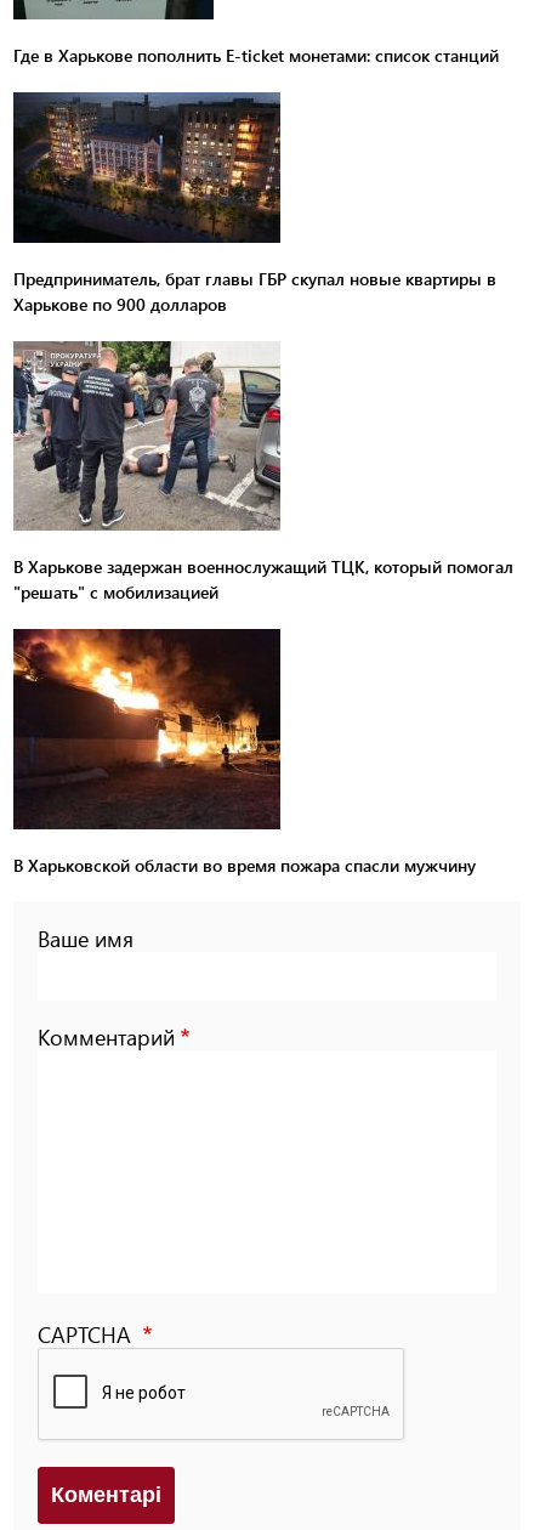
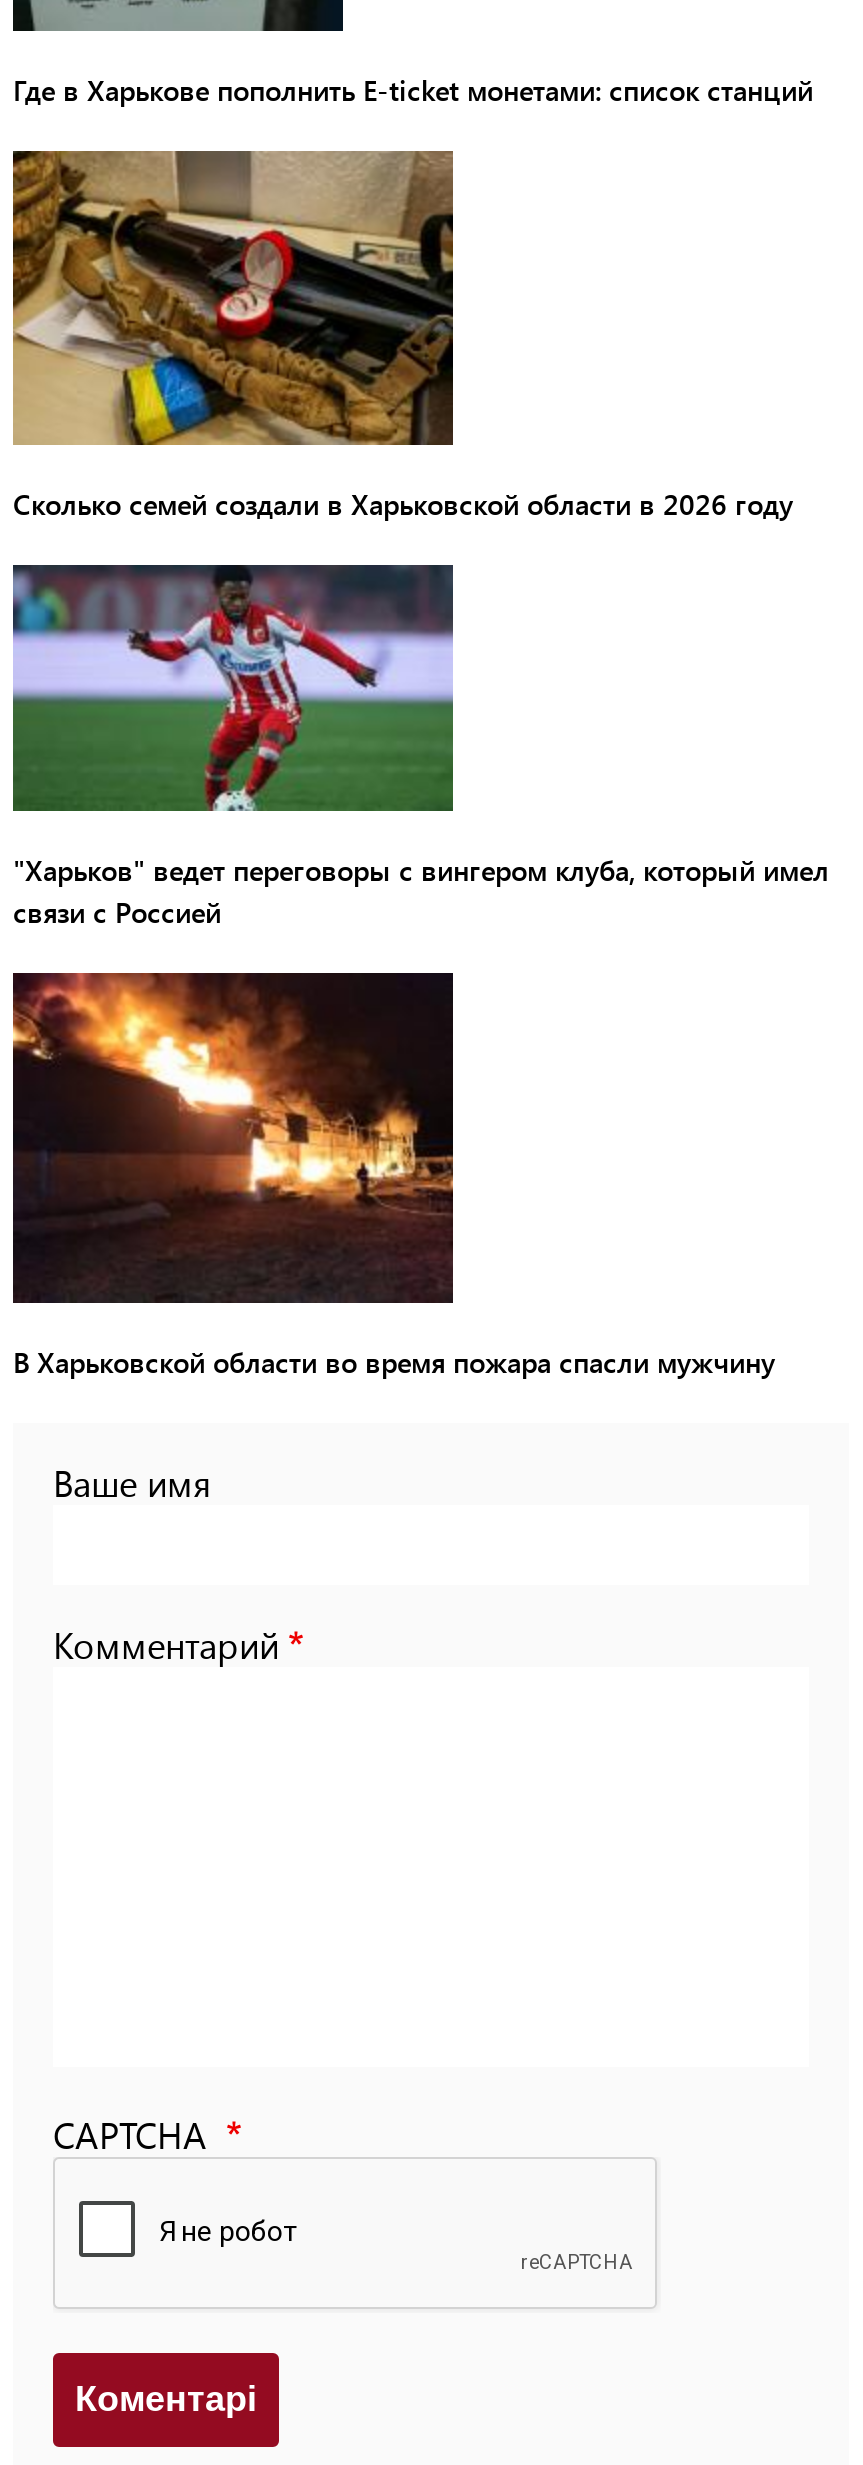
- [image]
+ [image]

- Предприниматель, брат главы ГБР скупал новые квартиры в
- Харькове по 900 долларов
+ Сколько семей создали в Харьковской области в 2026 году

- [image]
- В Харькове задержан военнослужащий ТЦК, который помогал
- "решать" с мобилизацией
+ [image]
+ "Харьков" ведет переговоры с вингером клуба, который имел
+ связи с Россией
